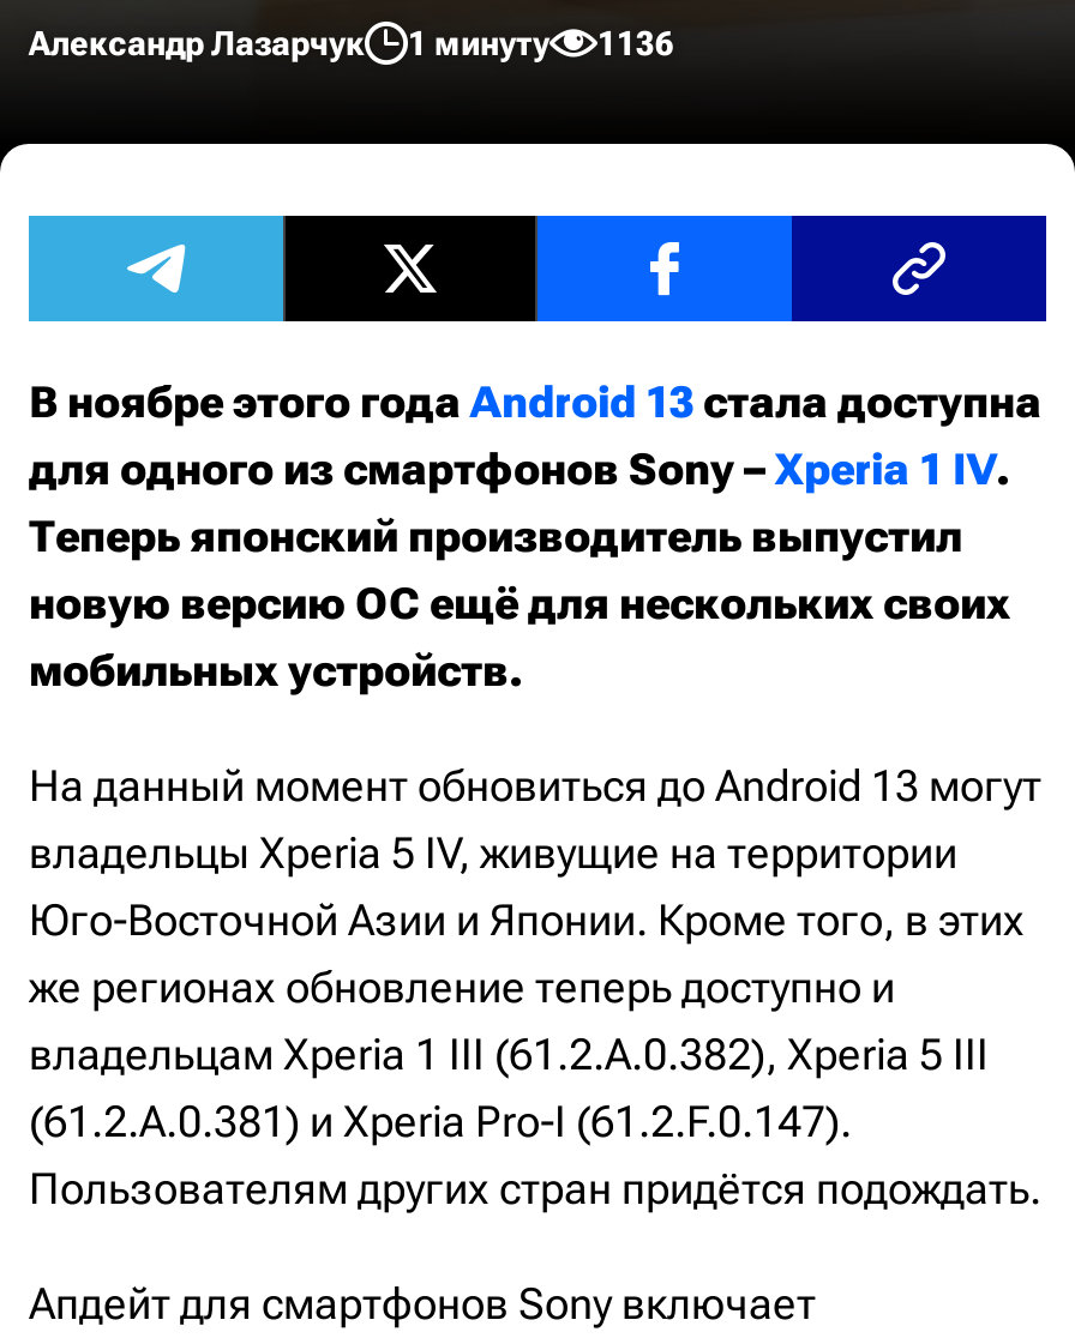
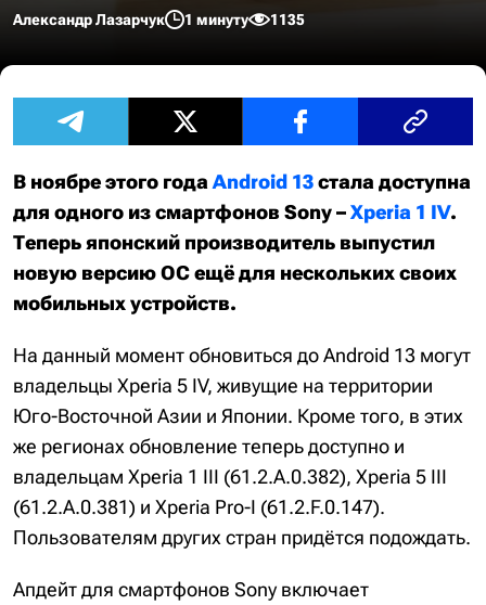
- Александр Лазарчук 1 минуту 1136
+ Александр Лазарчук 1 минуту 1135
